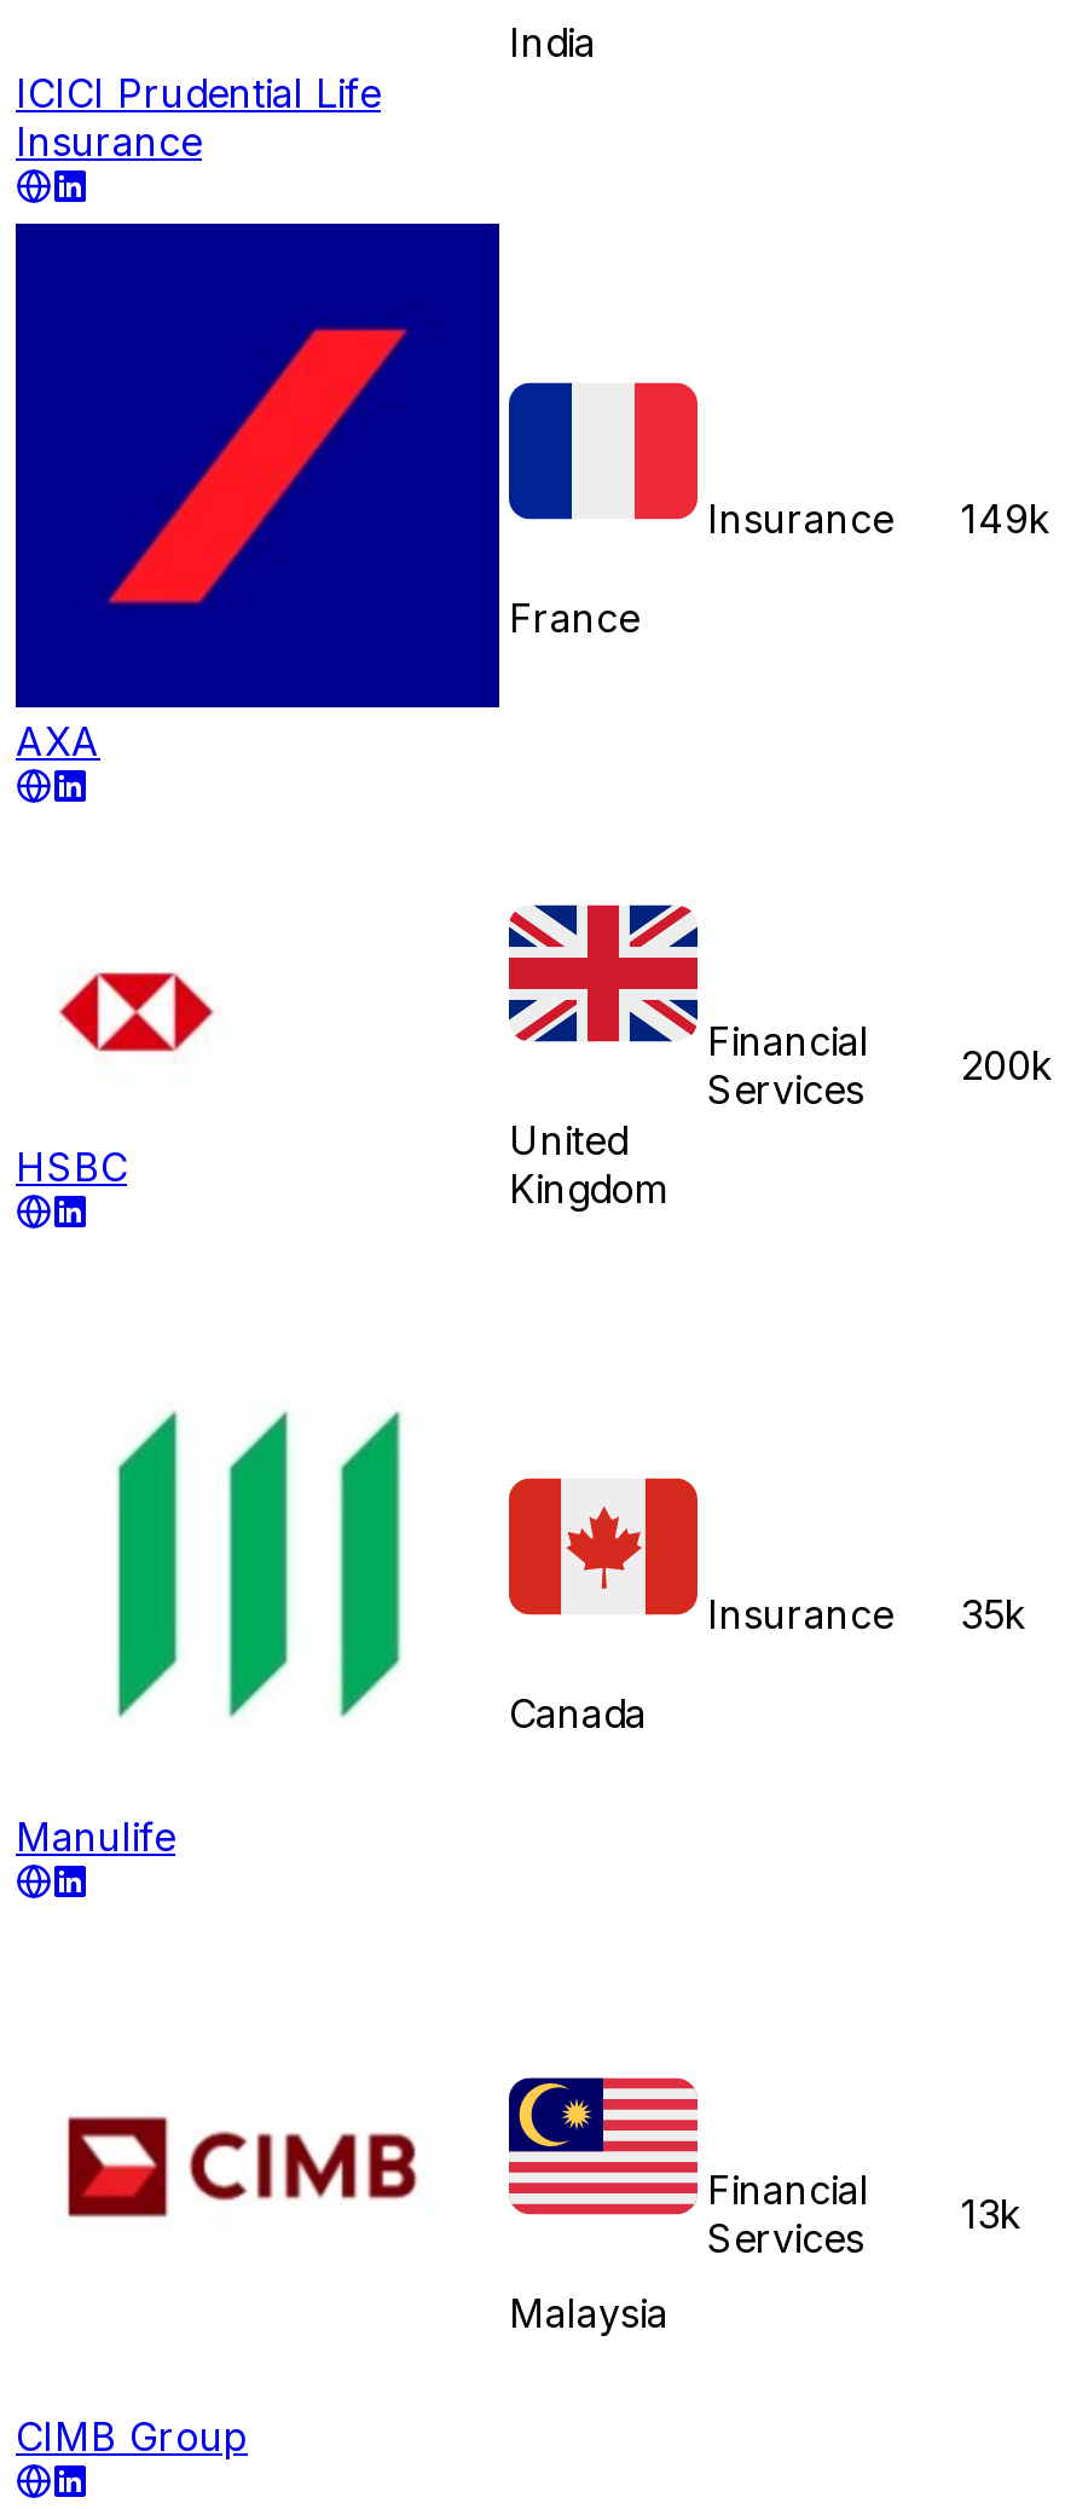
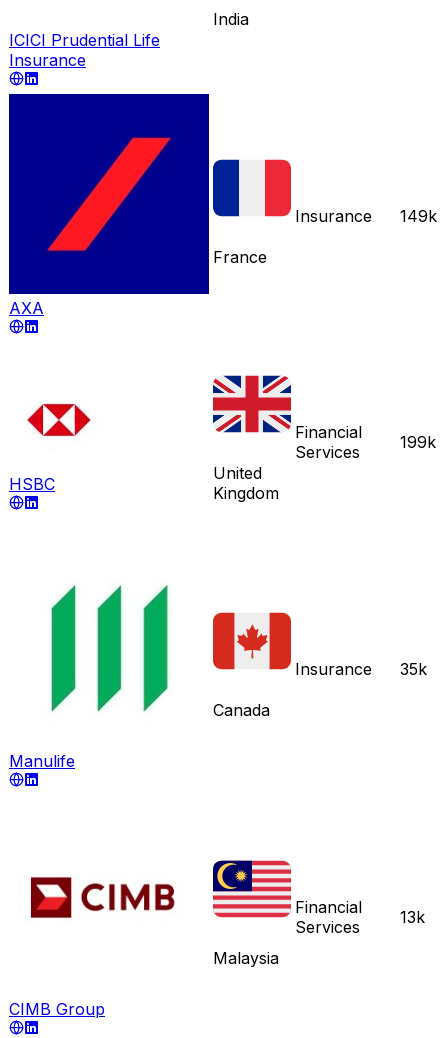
- Financial Services 200k
+ Financial Services 199k
